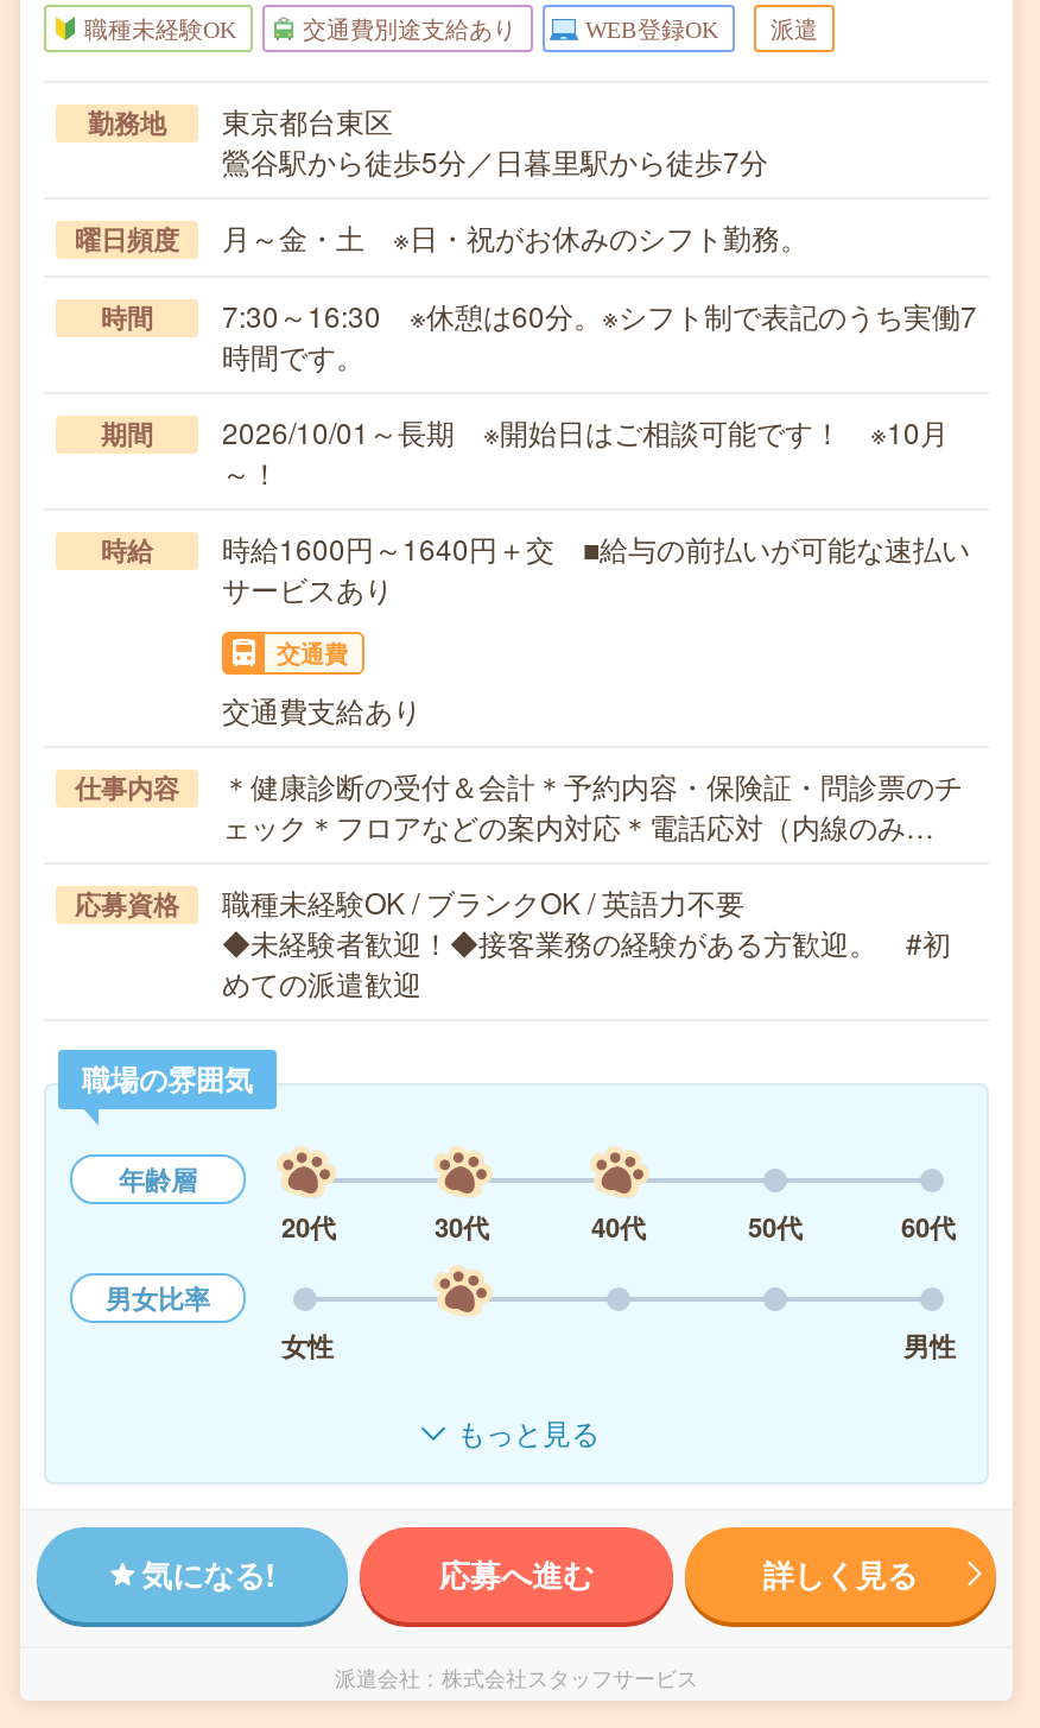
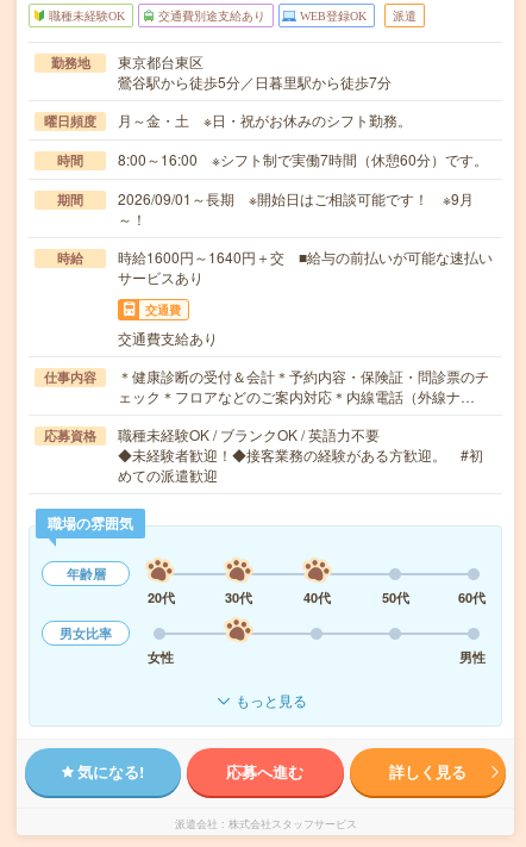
- 7:30～16:30 ※休憩は60分。※シフト制で表記のうち実働7
- 時間です。
+ 8:00～16:00 ※シフト制で実働7時間（休憩60分）です。

- 2026/10/01～長期 ※開始日はご相談可能です！ ※10月
+ 2026/09/01～長期 ※開始日はご相談可能です！ ※9月

- ェック＊フロアなどの案内対応＊電話応対（内線のみ…
+ ェック＊フロアなどのご案内対応＊内線電話（外線ナ…
